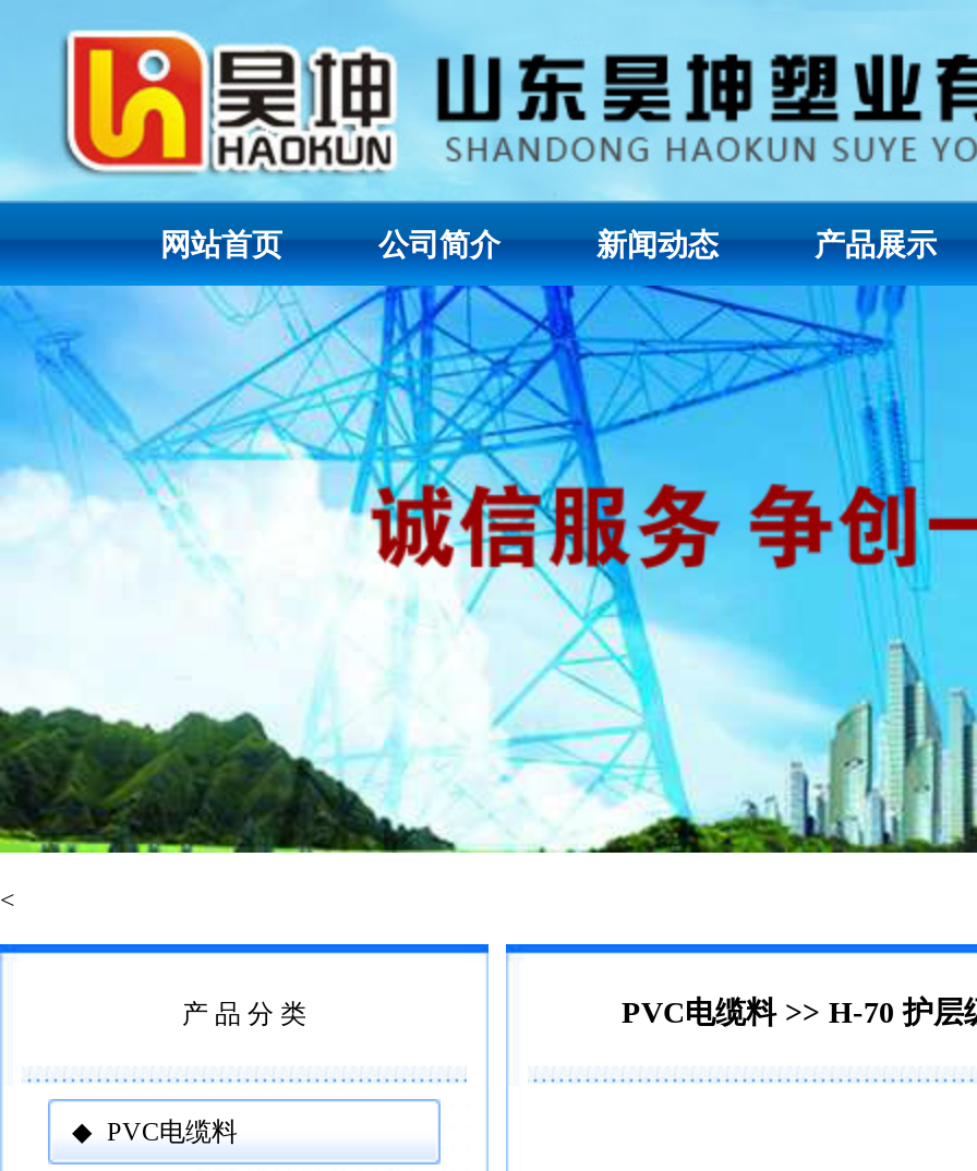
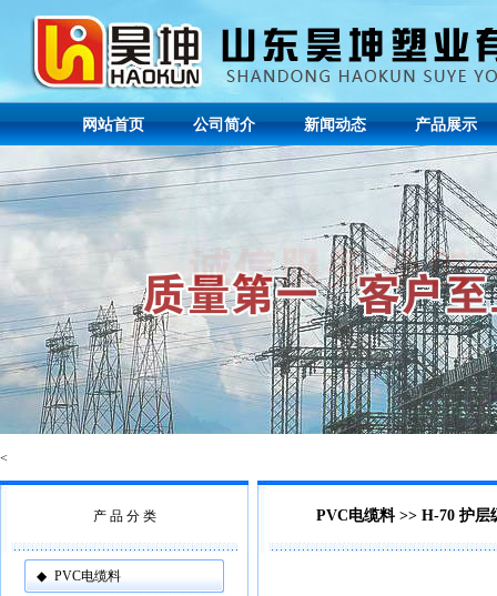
- [image]
+ [image]
